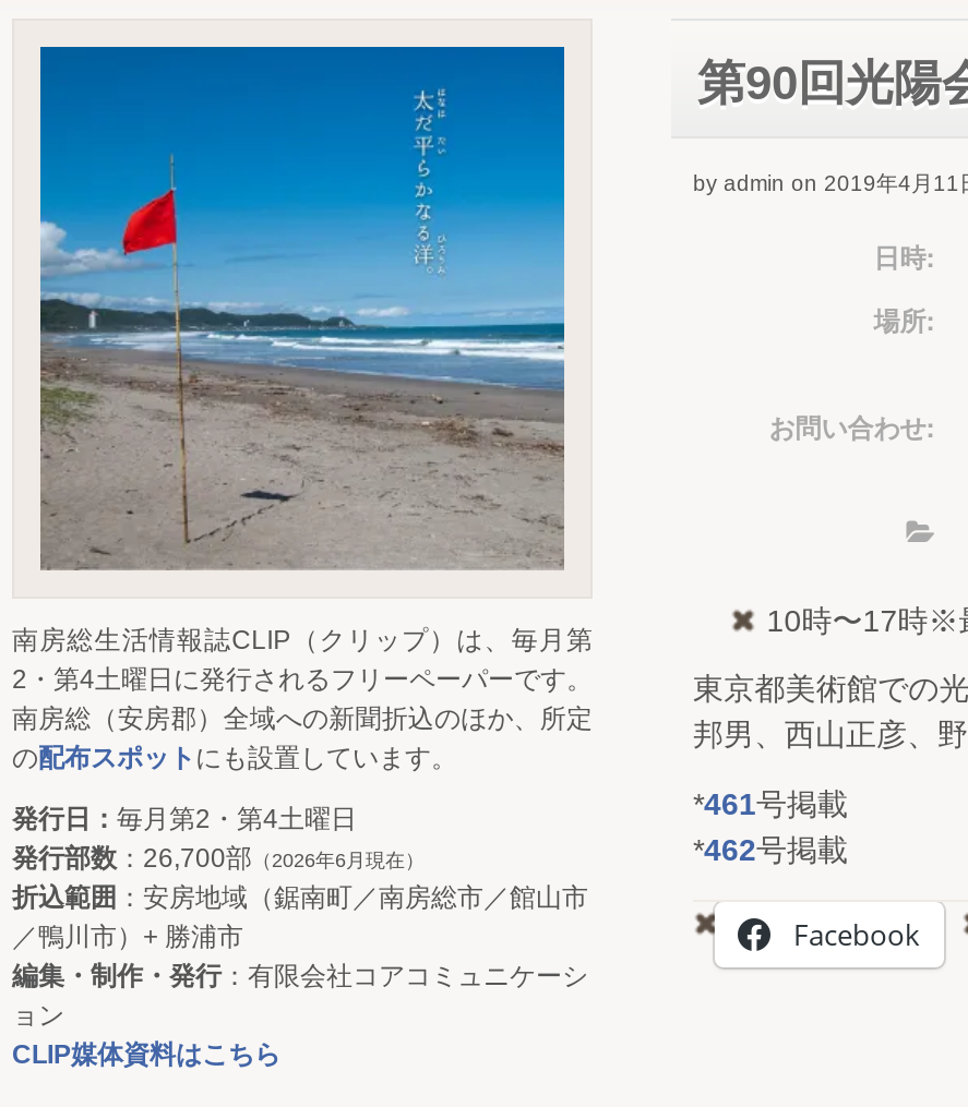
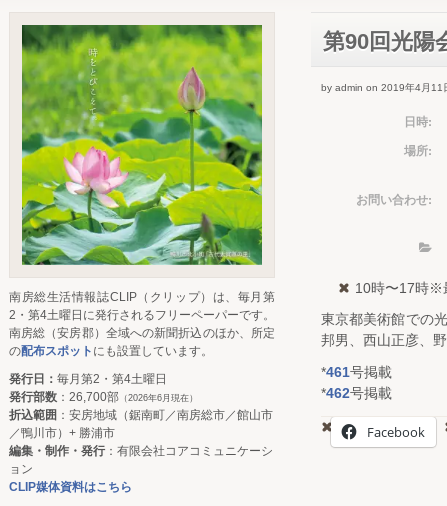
- [image]
+ [image]
